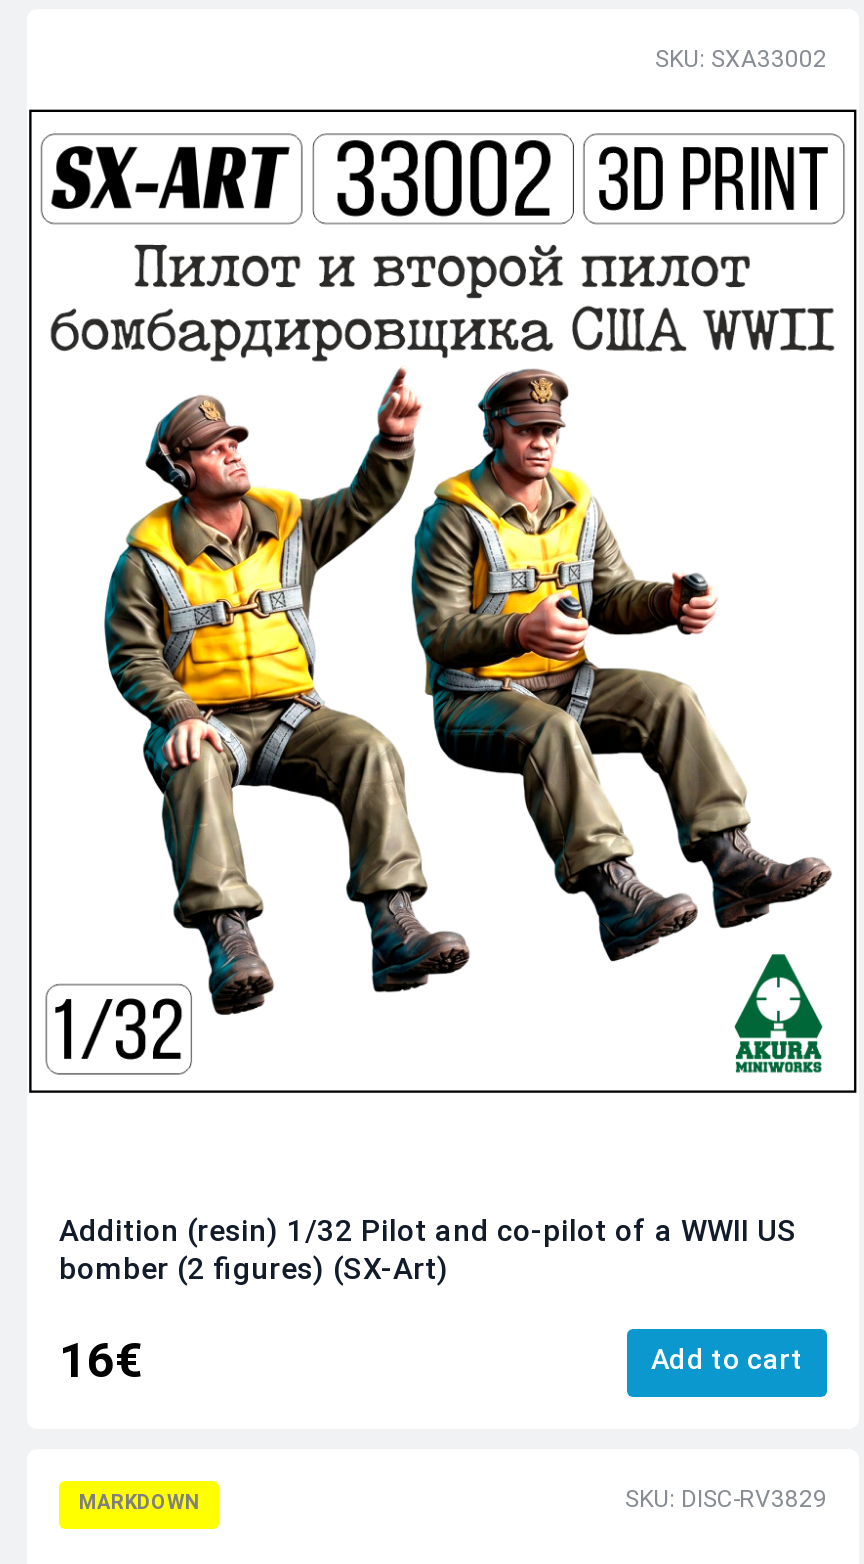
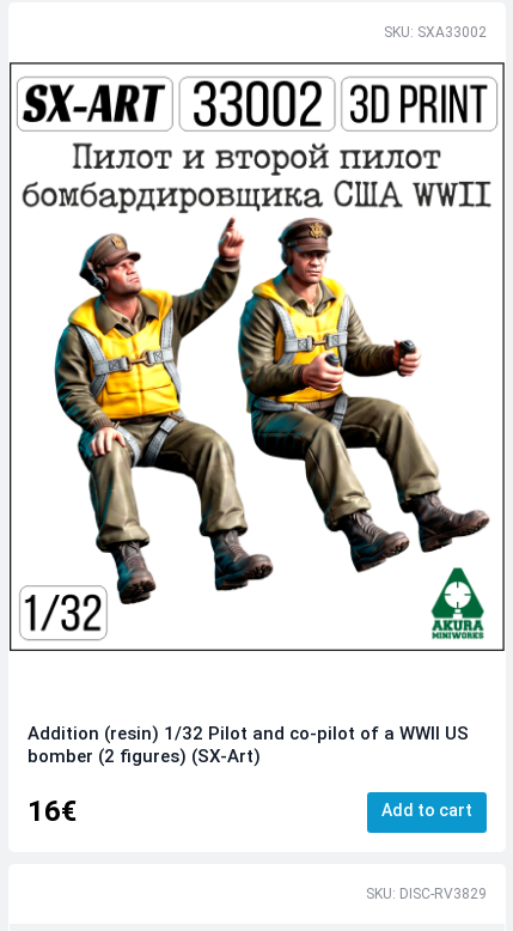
- MARKDOWN
